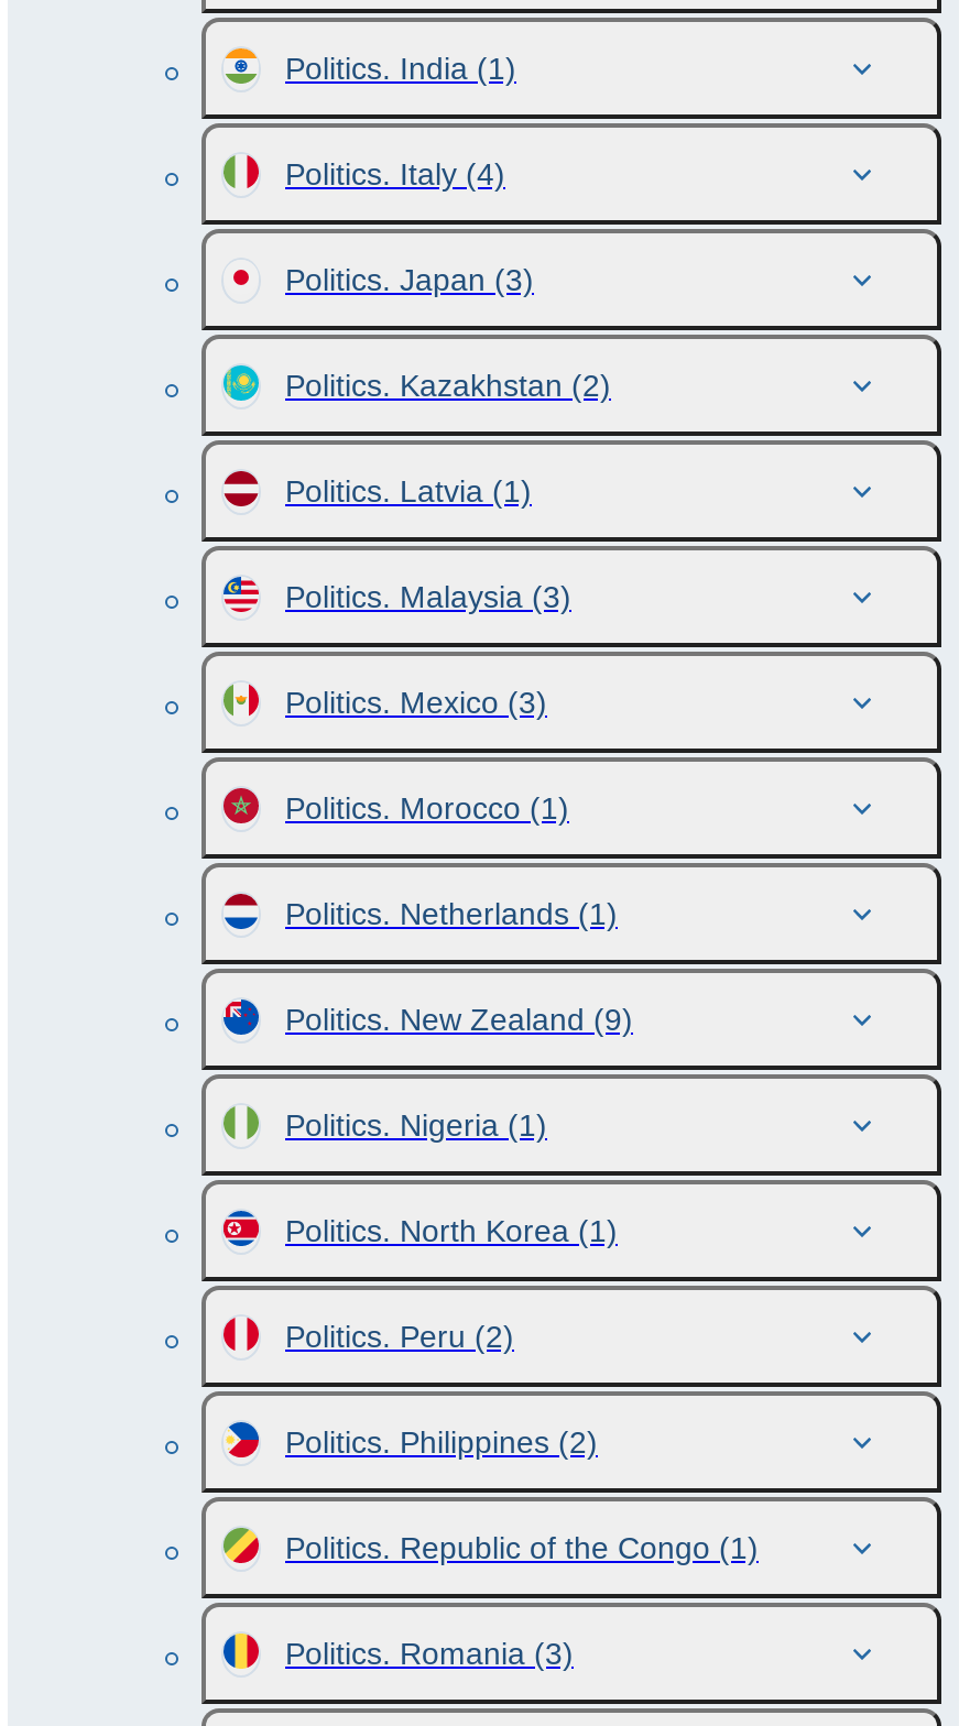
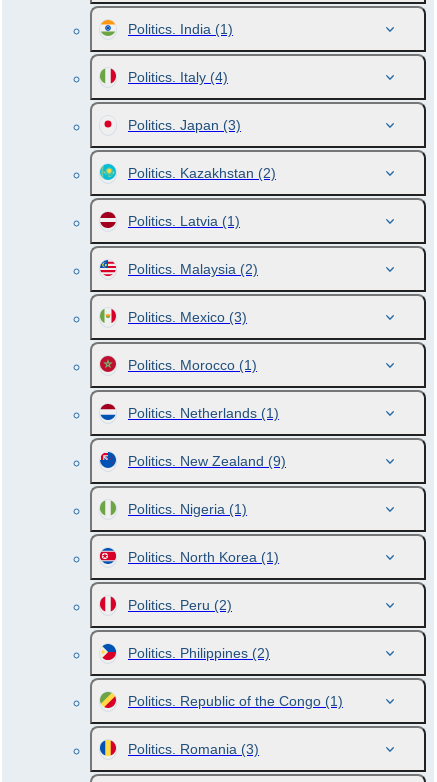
- Politics. Malaysia (3)
+ Politics. Malaysia (2)
